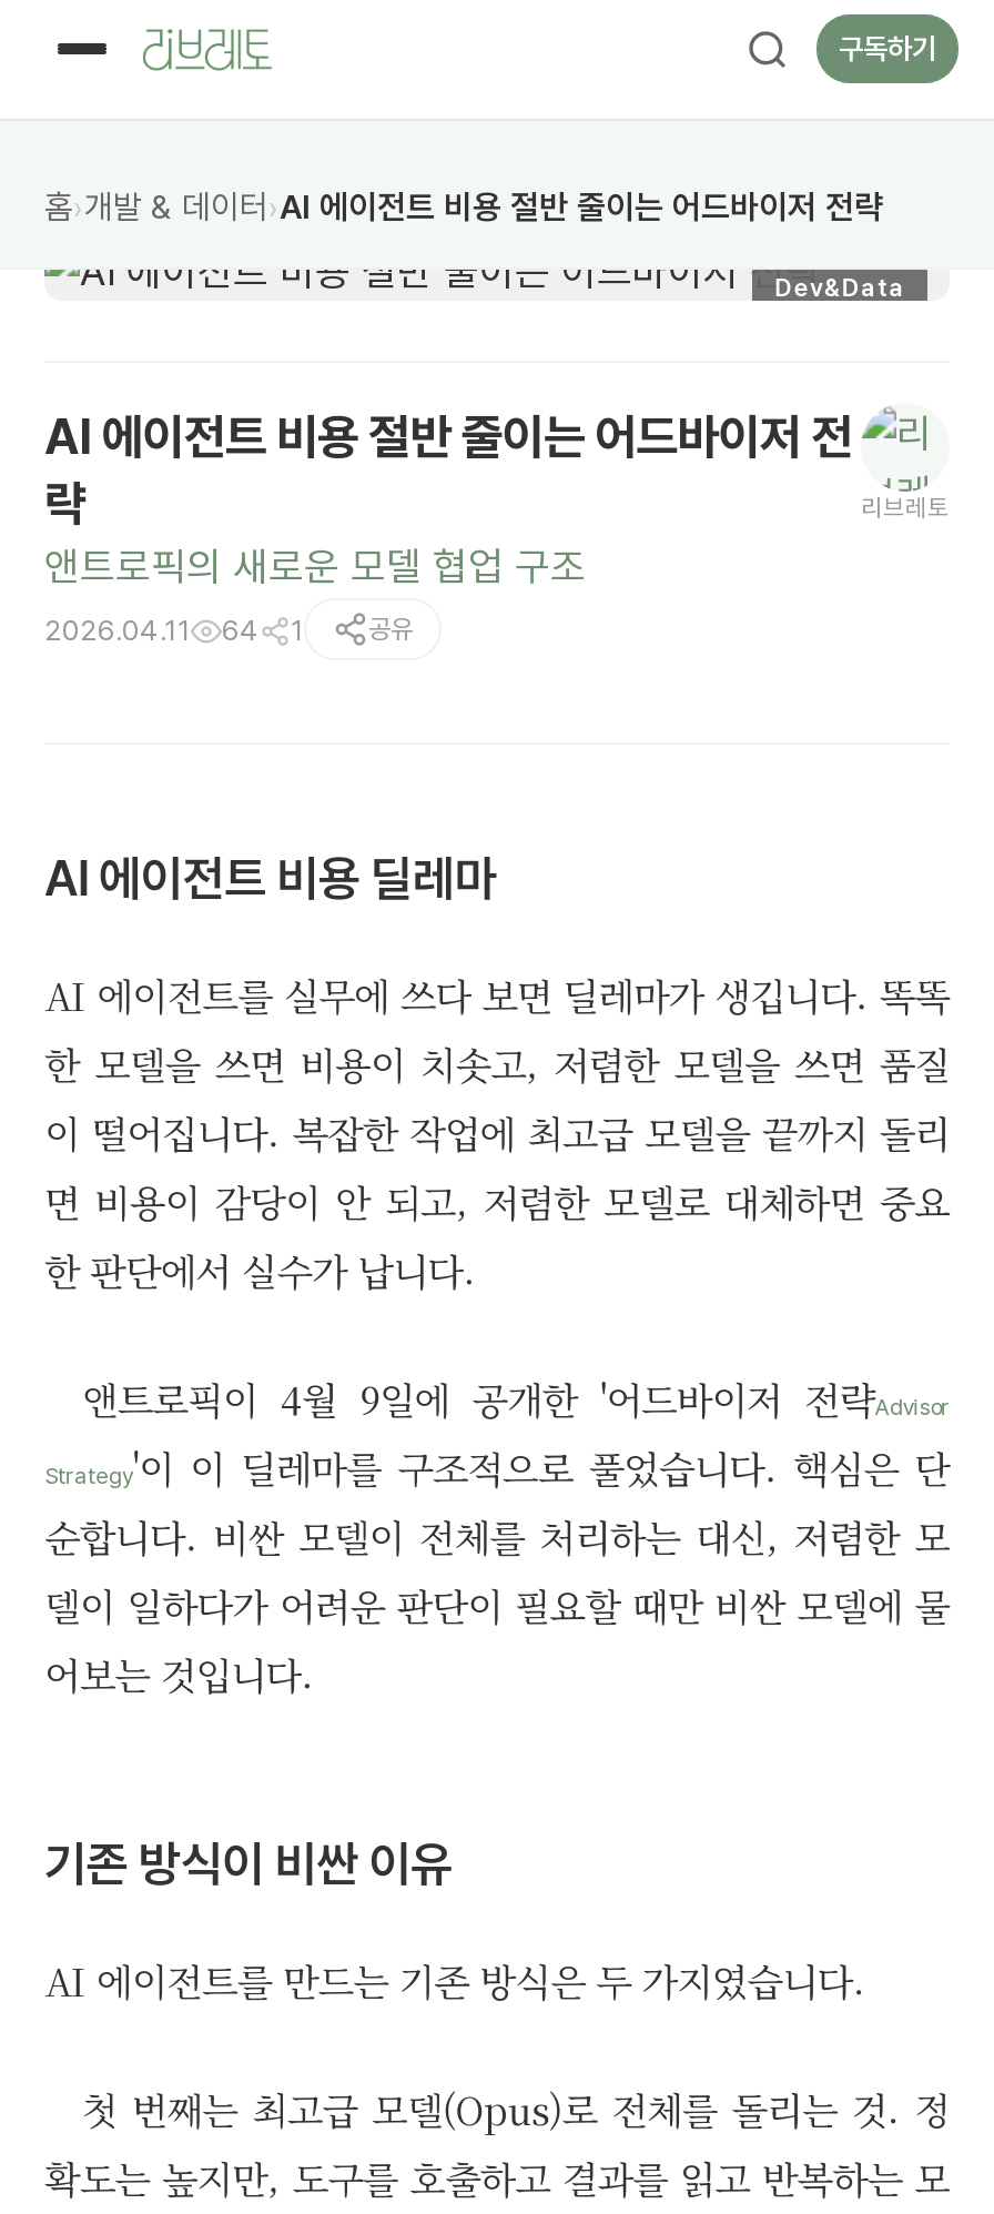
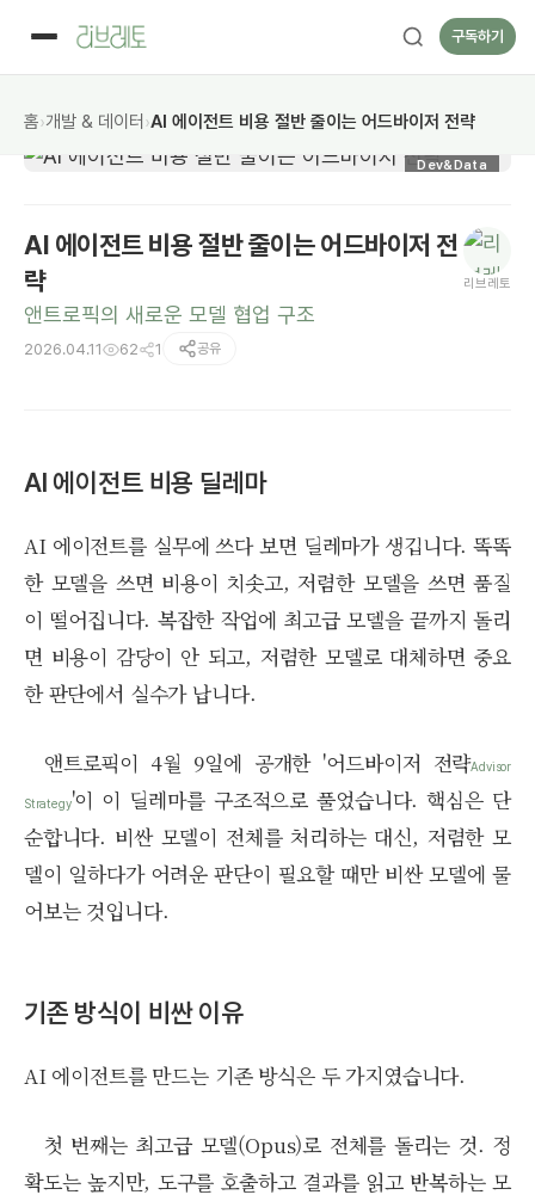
- 2026.04.11 64 1
+ 2026.04.11 62 1
